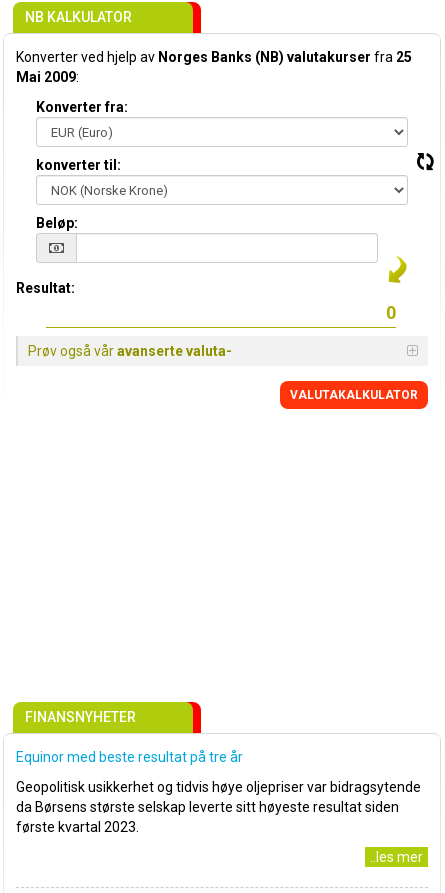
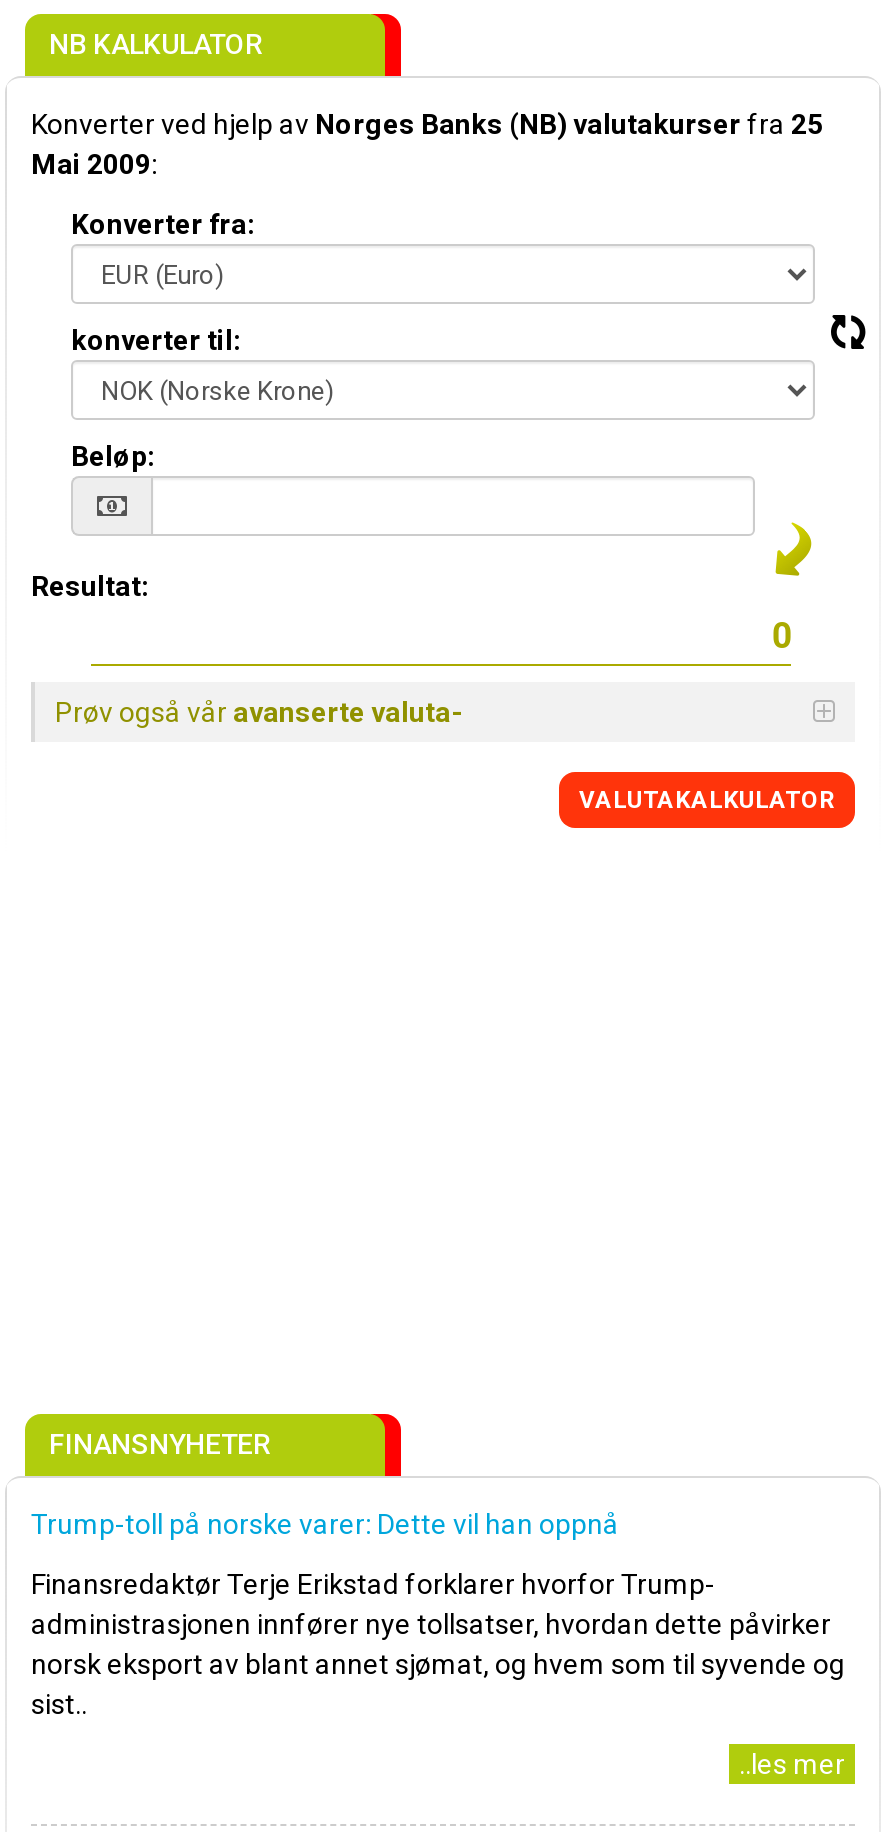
- Equinor med beste resultat på tre år
+ Trump-toll på norske varer: Dette vil han oppnå

- Geopolitisk usikkerhet og tidvis høye oljepriser var bidragsytende
- da Børsens største selskap leverte sitt høyeste resultat siden
- første kvartal 2023.
+ Finansredaktør Terje Erikstad forklarer hvorfor Trump-
+ administrasjonen innfører nye tollsatser, hvordan dette påvirker
+ norsk eksport av blant annet sjømat, og hvem som til syvende og
+ sist..
